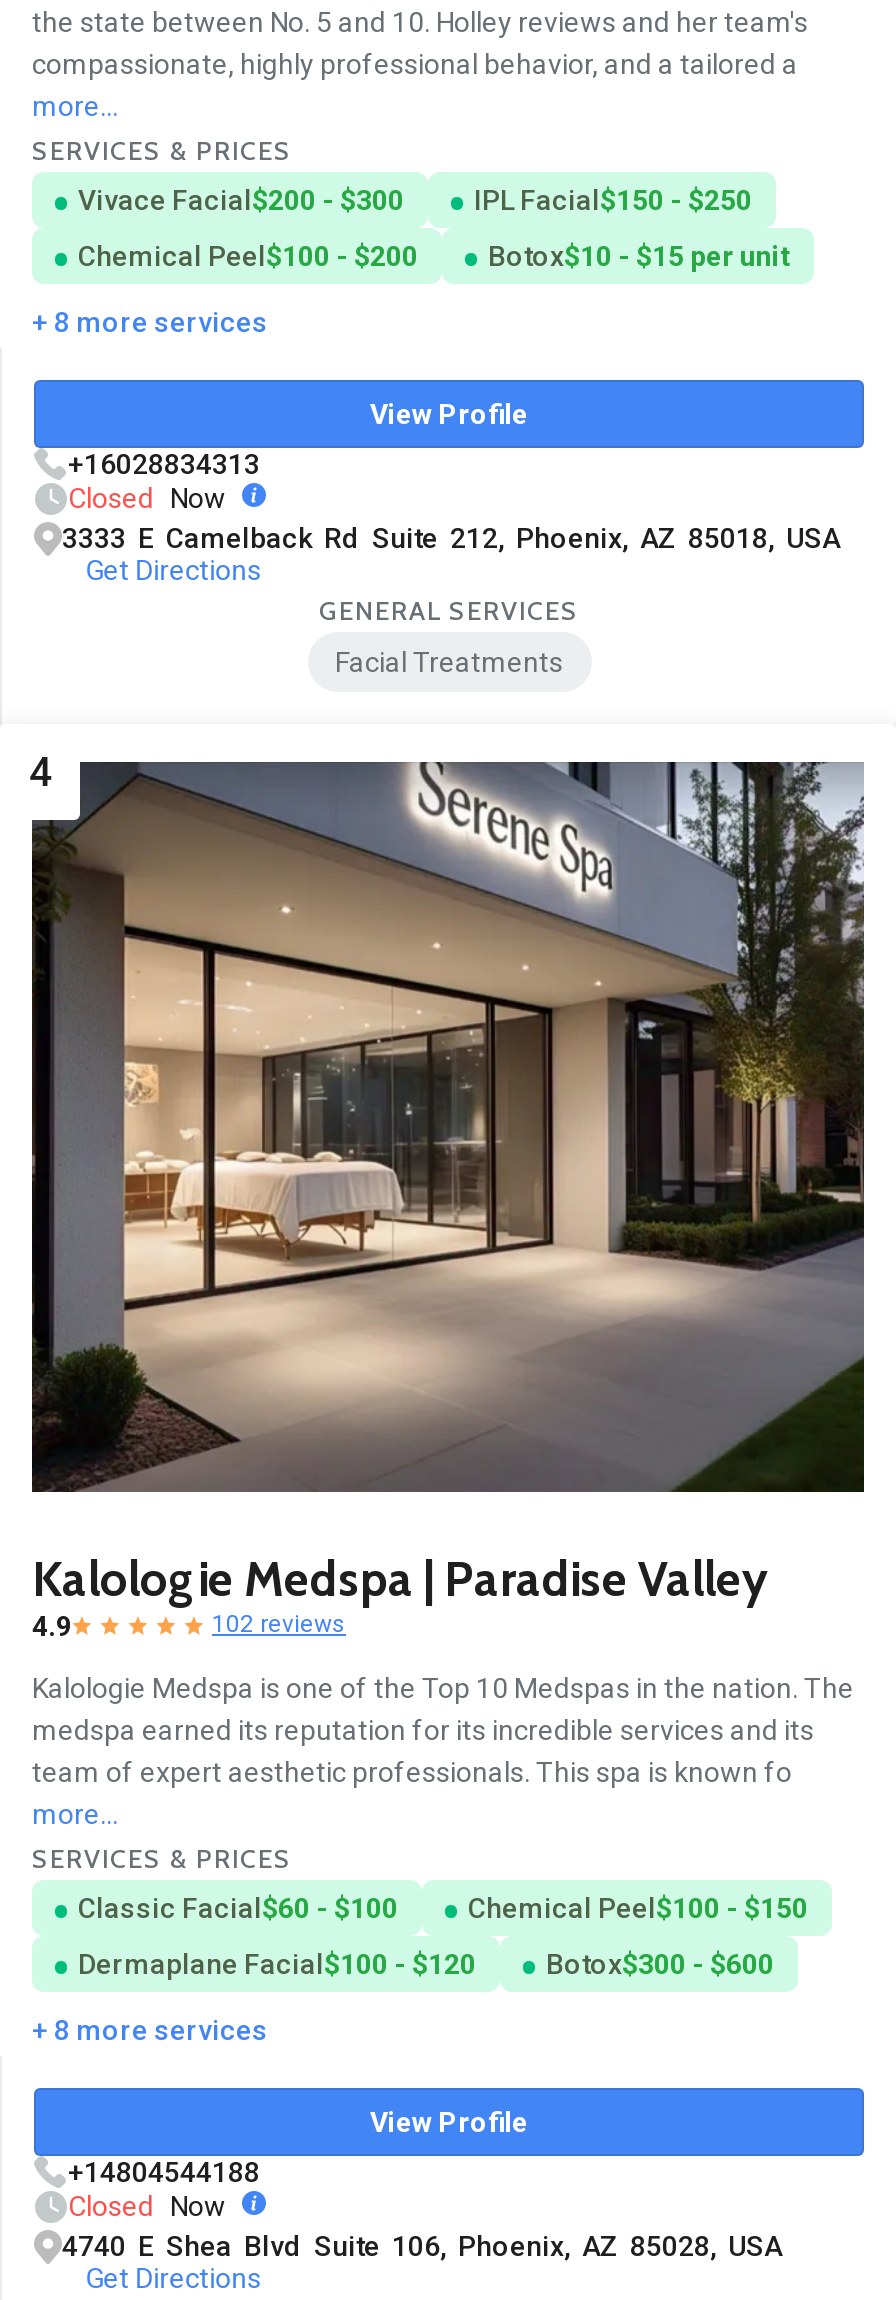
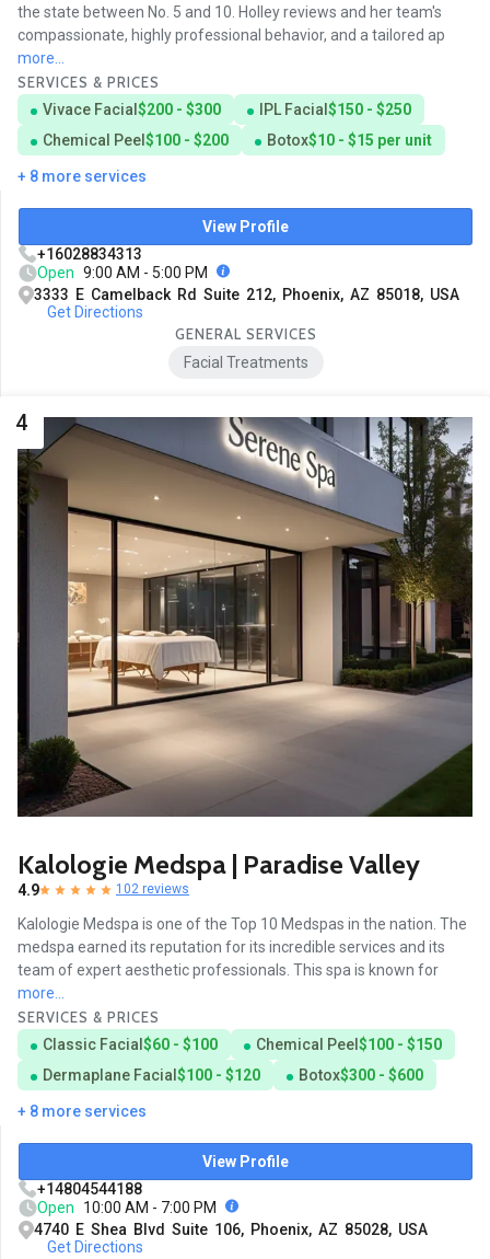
- compassionate, highly professional behavior, and a tailored a
+ compassionate, highly professional behavior, and a tailored ap

- Closed Now
+ Open 9:00 AM - 5:00 PM

- team of expert aesthetic professionals. This spa is known fo
+ team of expert aesthetic professionals. This spa is known for

- Closed Now
+ Open 10:00 AM - 7:00 PM
